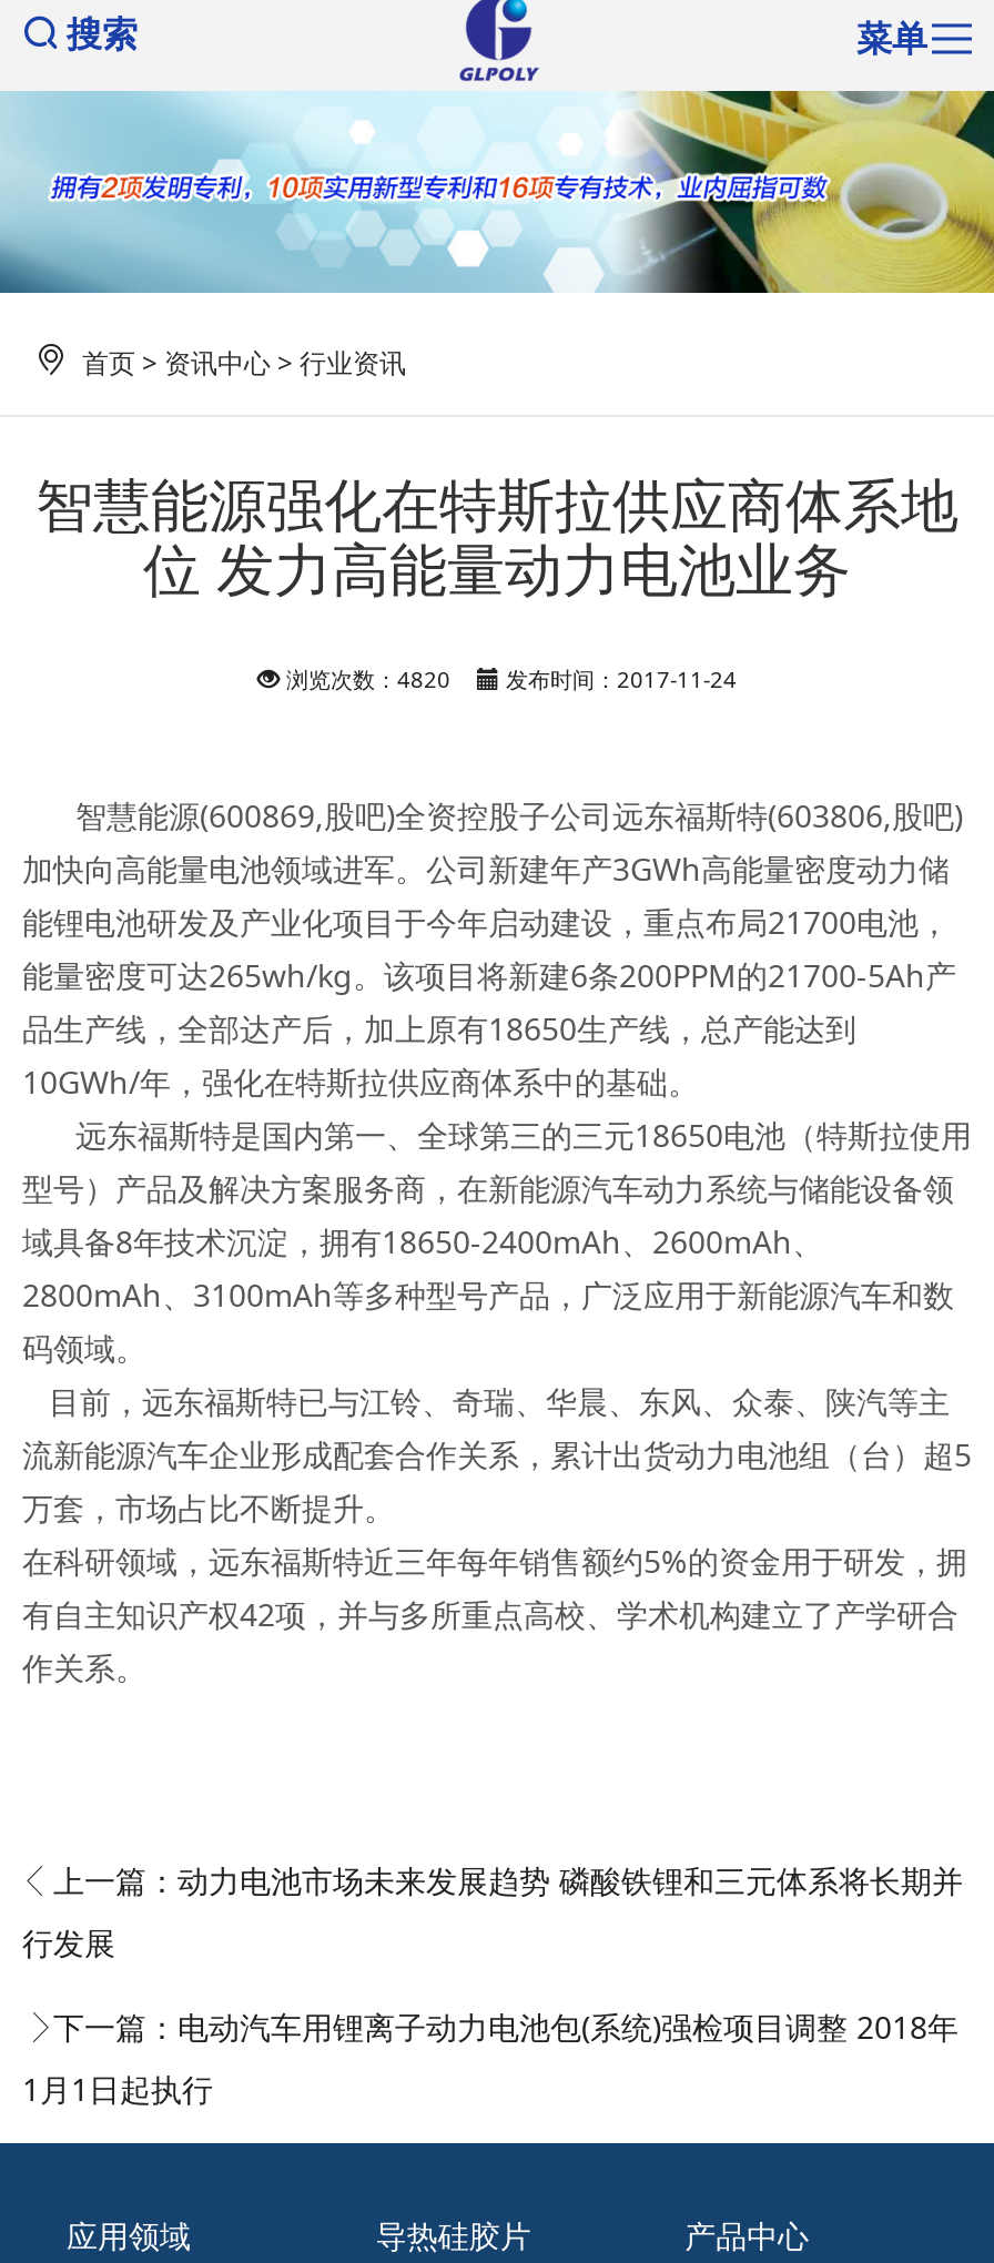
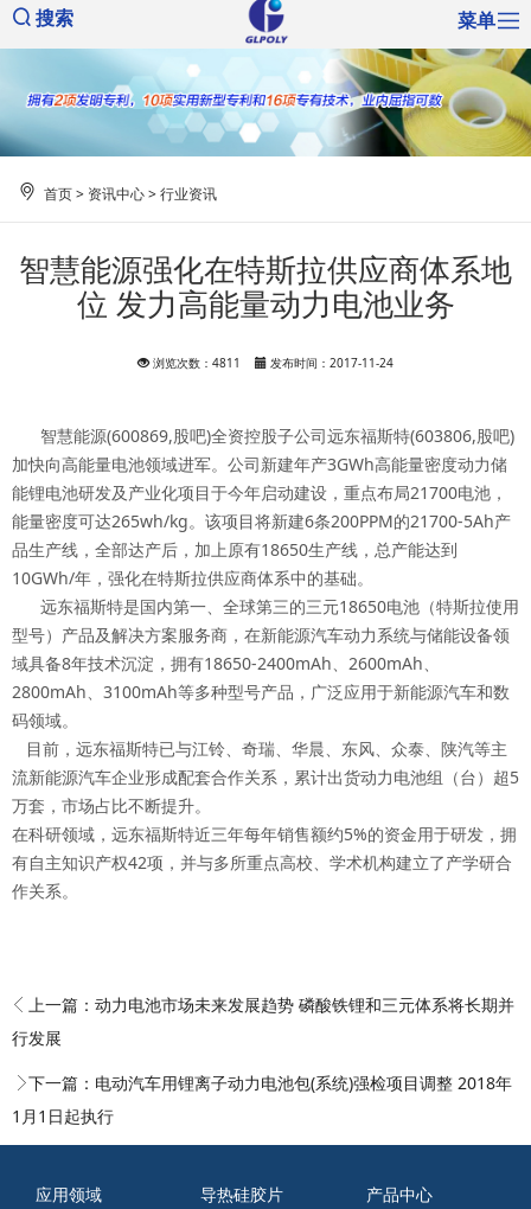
- 浏览次数：4820 发布时间：2017-11-24
+ 浏览次数：4811 发布时间：2017-11-24
